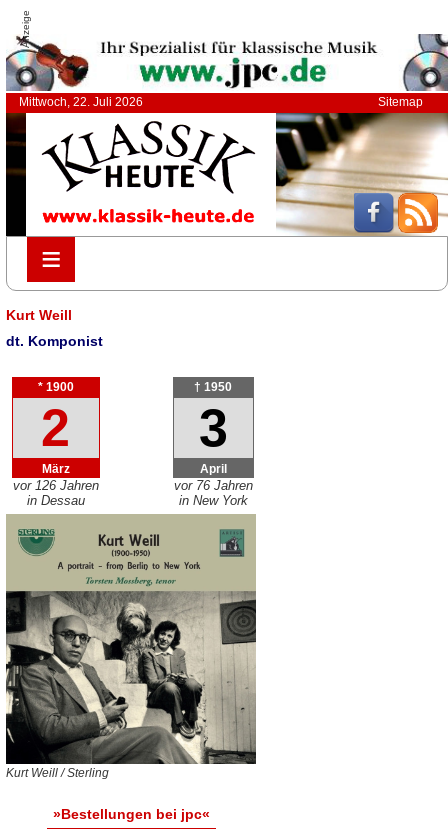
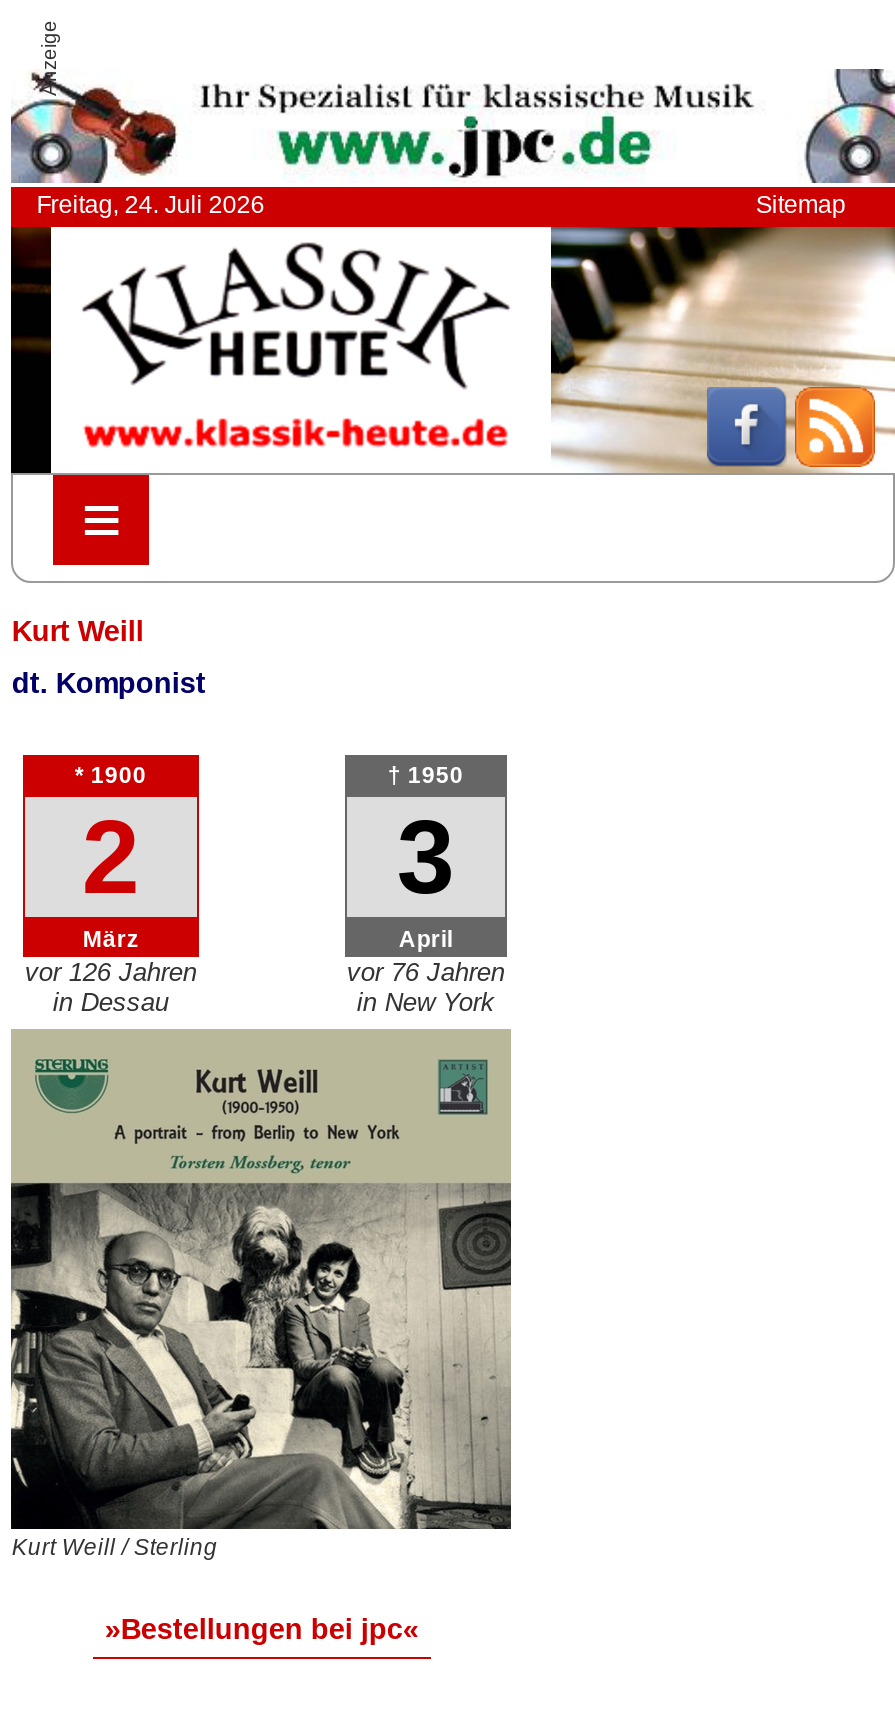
- Mittwoch, 22. Juli 2026
+ Freitag, 24. Juli 2026
